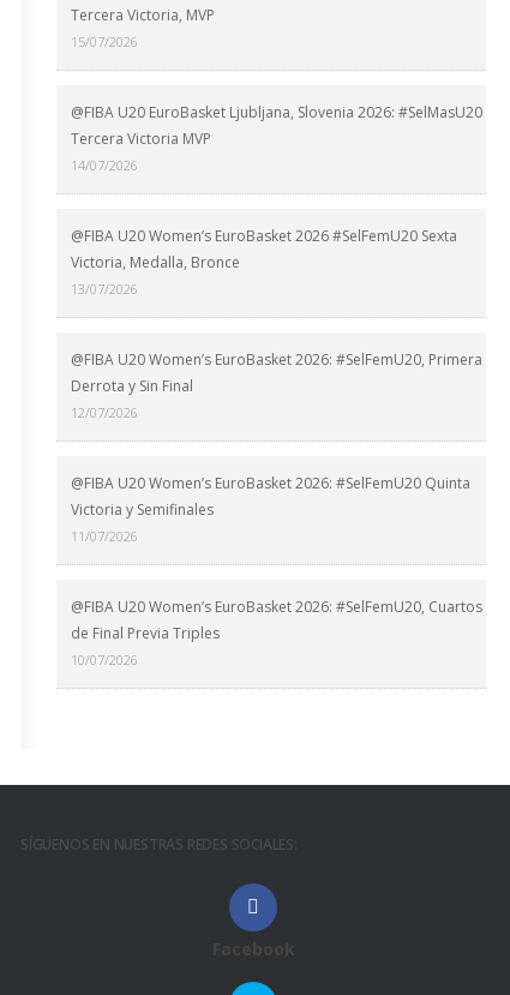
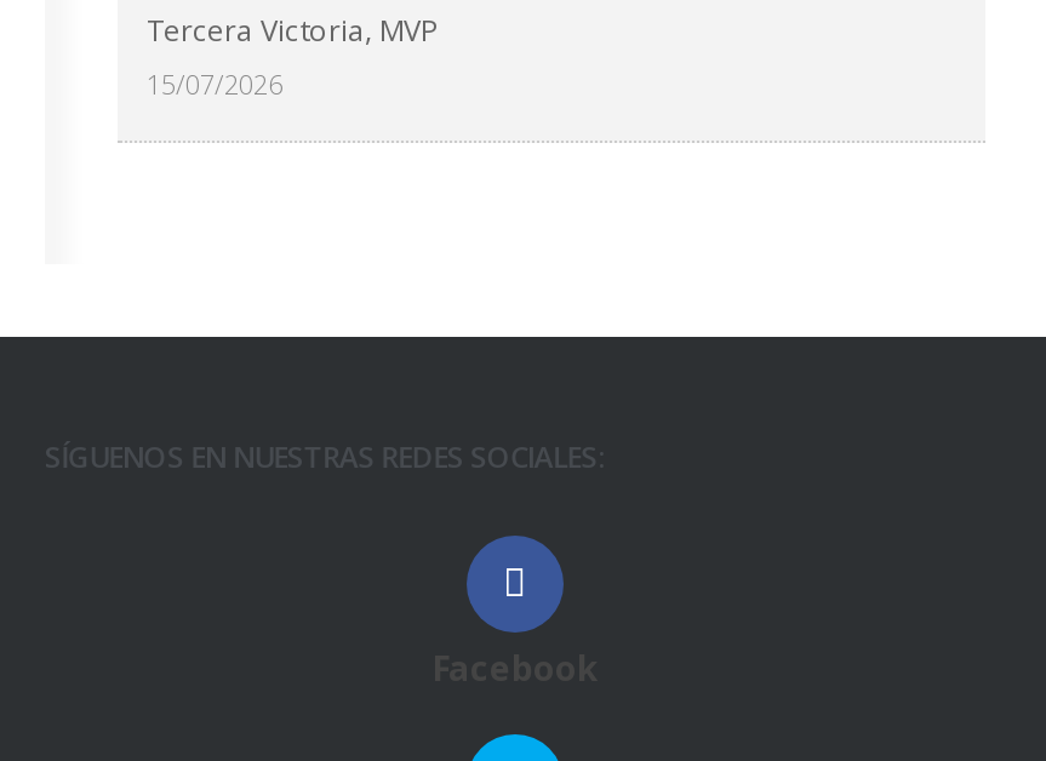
- @FIBA U20 EuroBasket Ljubljana, Slovenia 2026: #SelMasU20
- Tercera Victoria MVP
- 14/07/2026

- @FIBA U20 Women’s EuroBasket 2026 #SelFemU20 Sexta
- Victoria, Medalla, Bronce
- 13/07/2026

- @FIBA U20 Women’s EuroBasket 2026: #SelFemU20, Primera
- Derrota y Sin Final
- 12/07/2026

- @FIBA U20 Women’s EuroBasket 2026: #SelFemU20 Quinta
- Victoria y Semifinales
- 11/07/2026

- @FIBA U20 Women’s EuroBasket 2026: #SelFemU20, Cuartos
- de Final Previa Triples
- 10/07/2026
